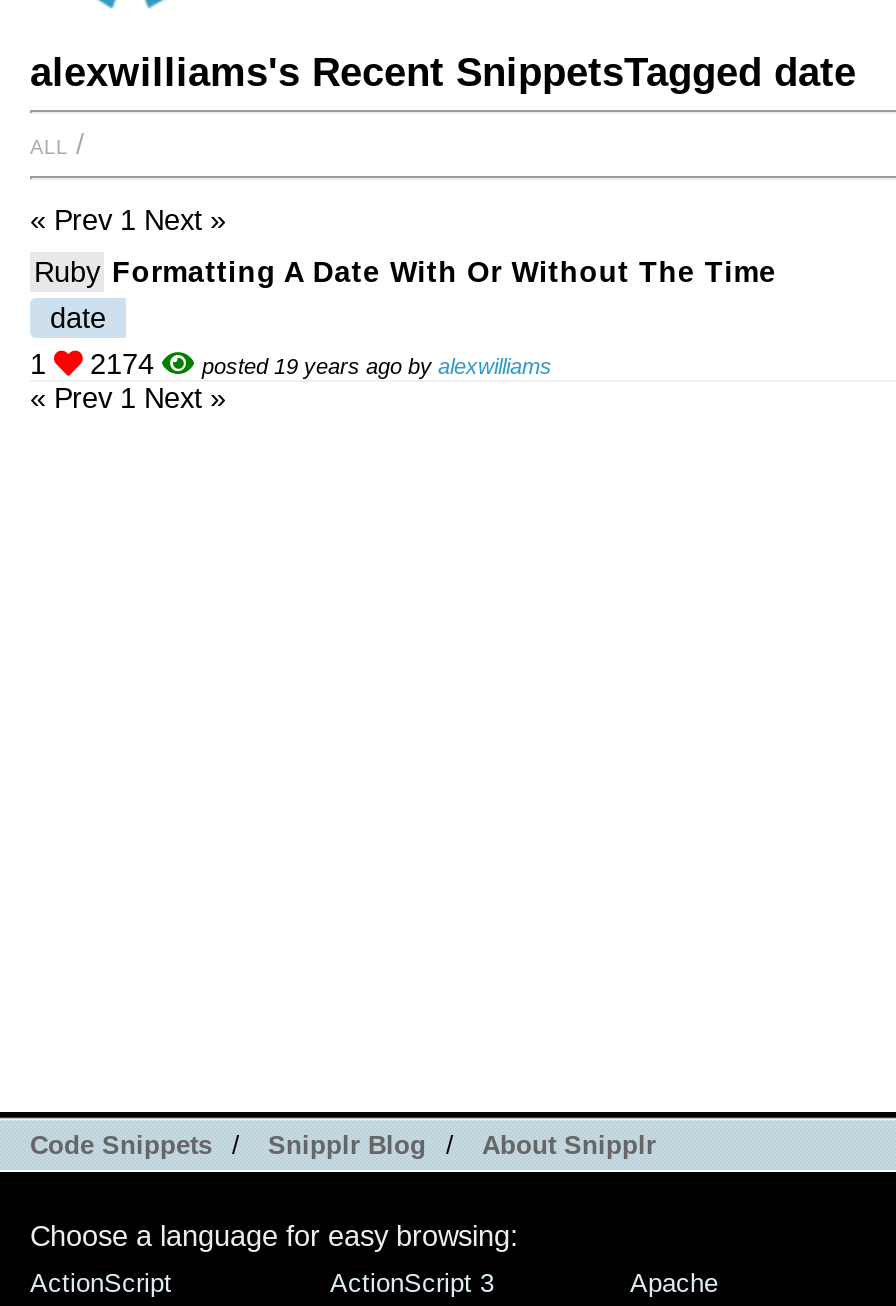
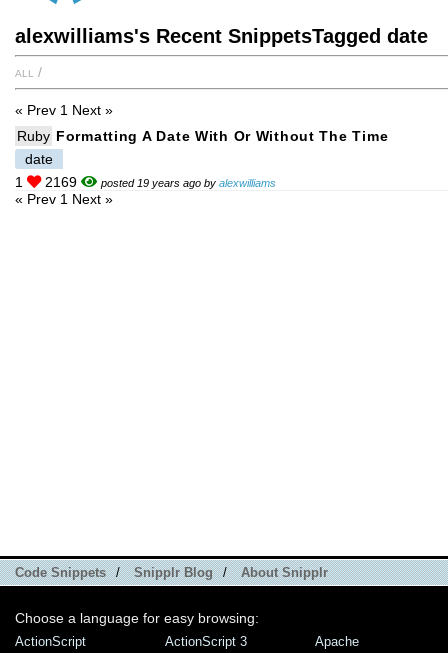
- 1 2174 posted 19 years ago by alexwilliams
+ 1 2169 posted 19 years ago by alexwilliams
